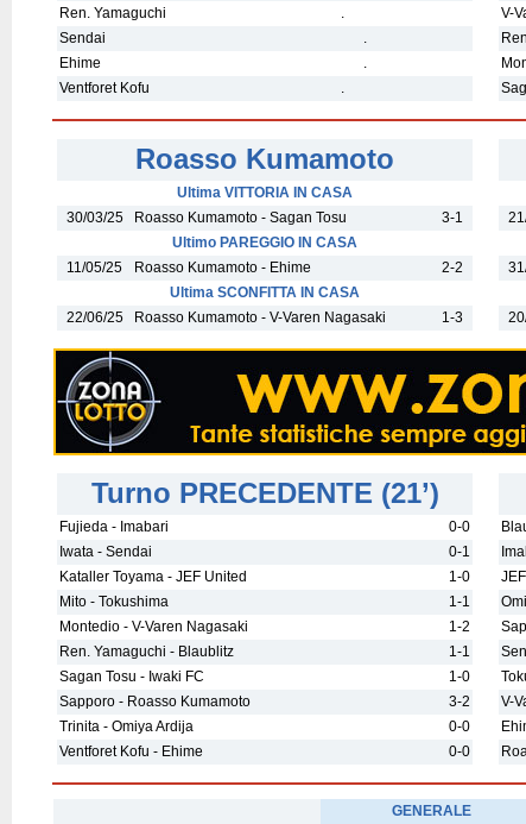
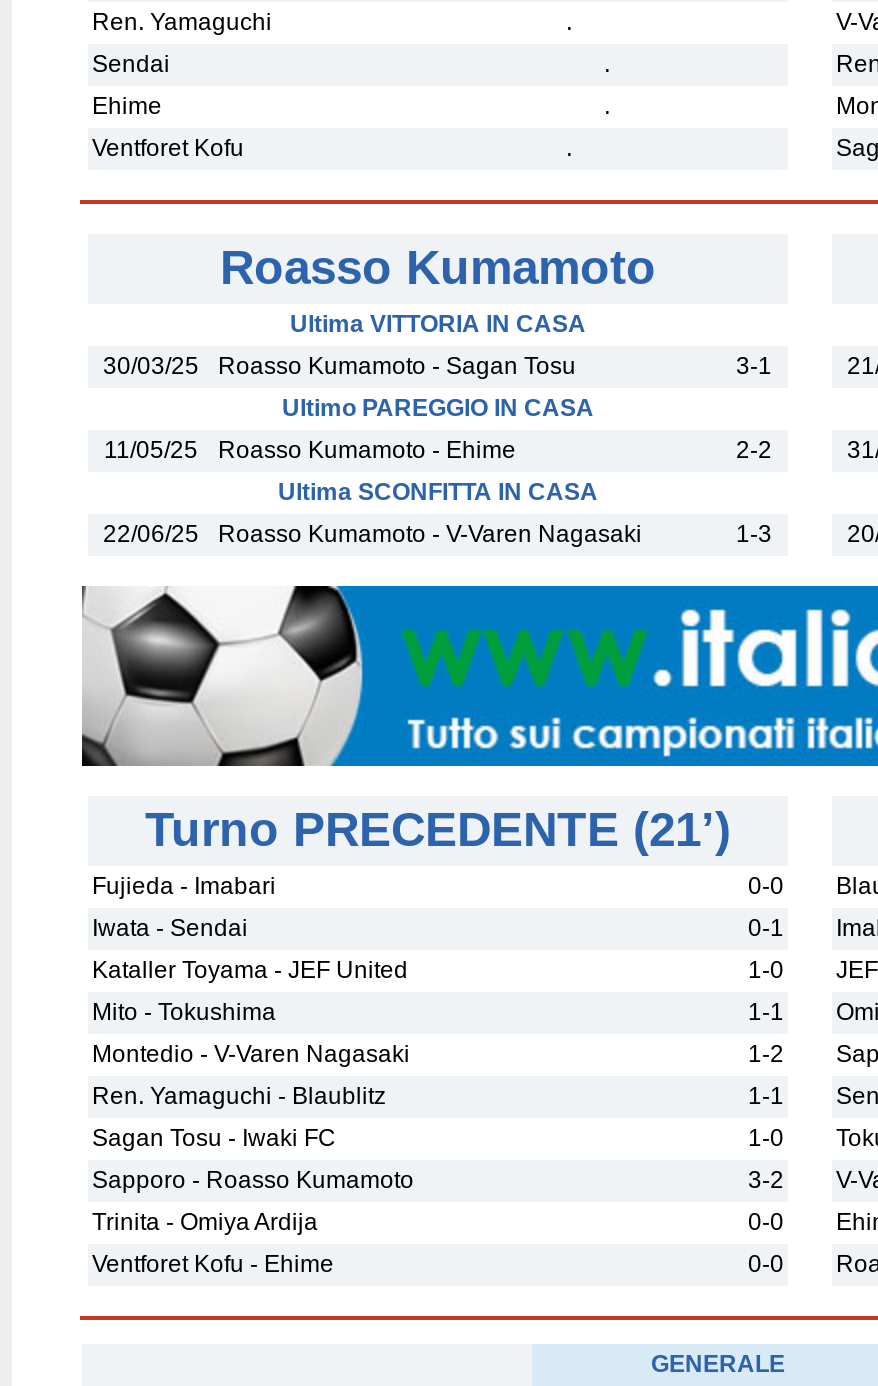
- [image]
+ [image]
